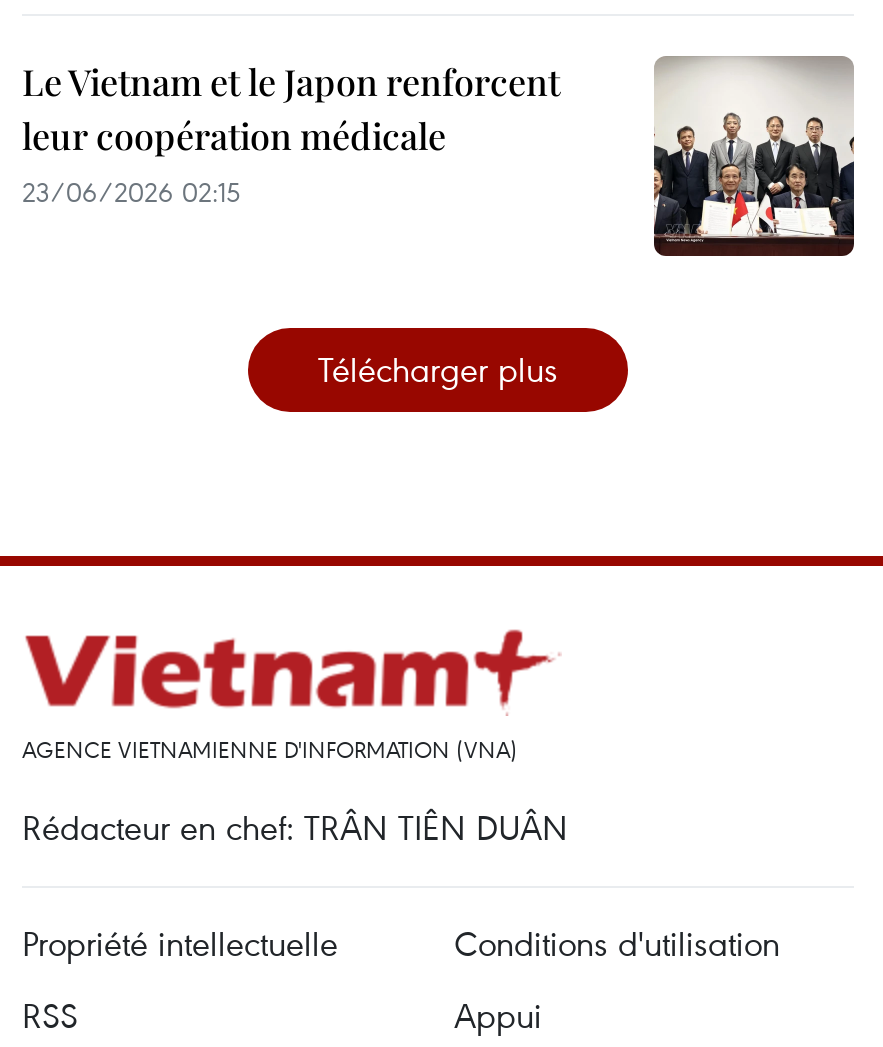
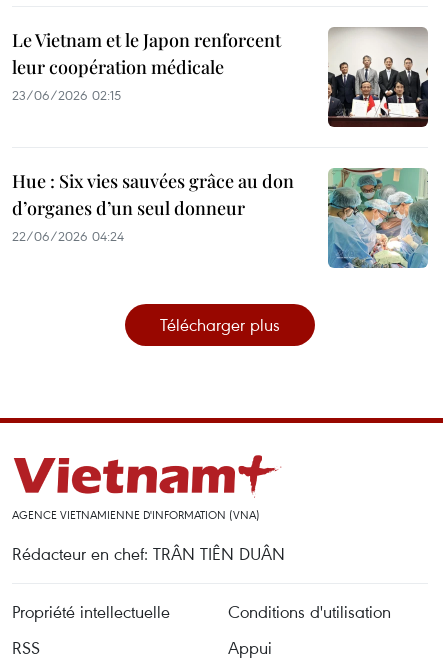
+ [image]
+ Hue : Six vies sauvées grâce au don
+ d’organes d’un seul donneur
+ 22/06/2026 04:24
